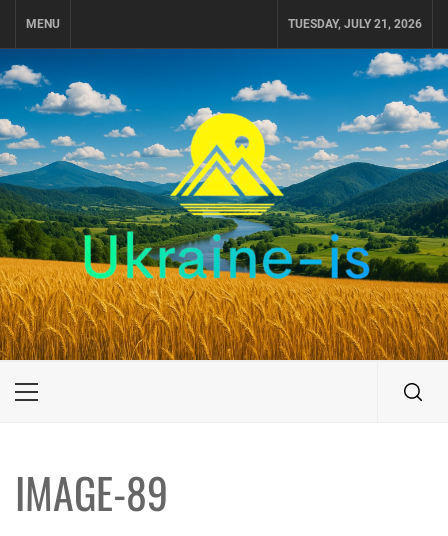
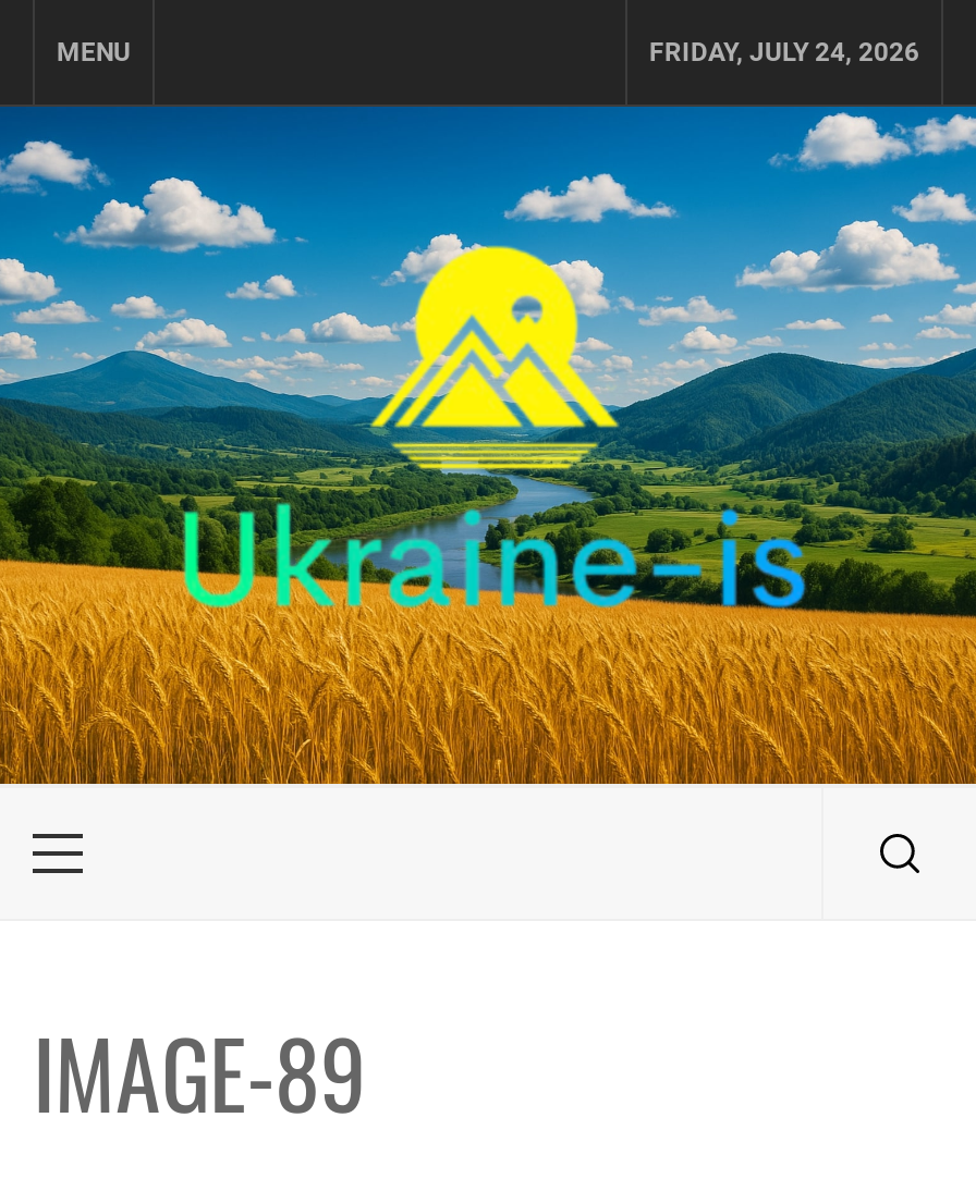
- TUESDAY, JULY 21, 2026
+ FRIDAY, JULY 24, 2026
